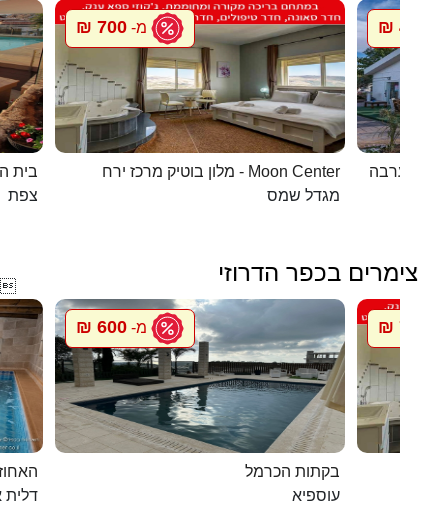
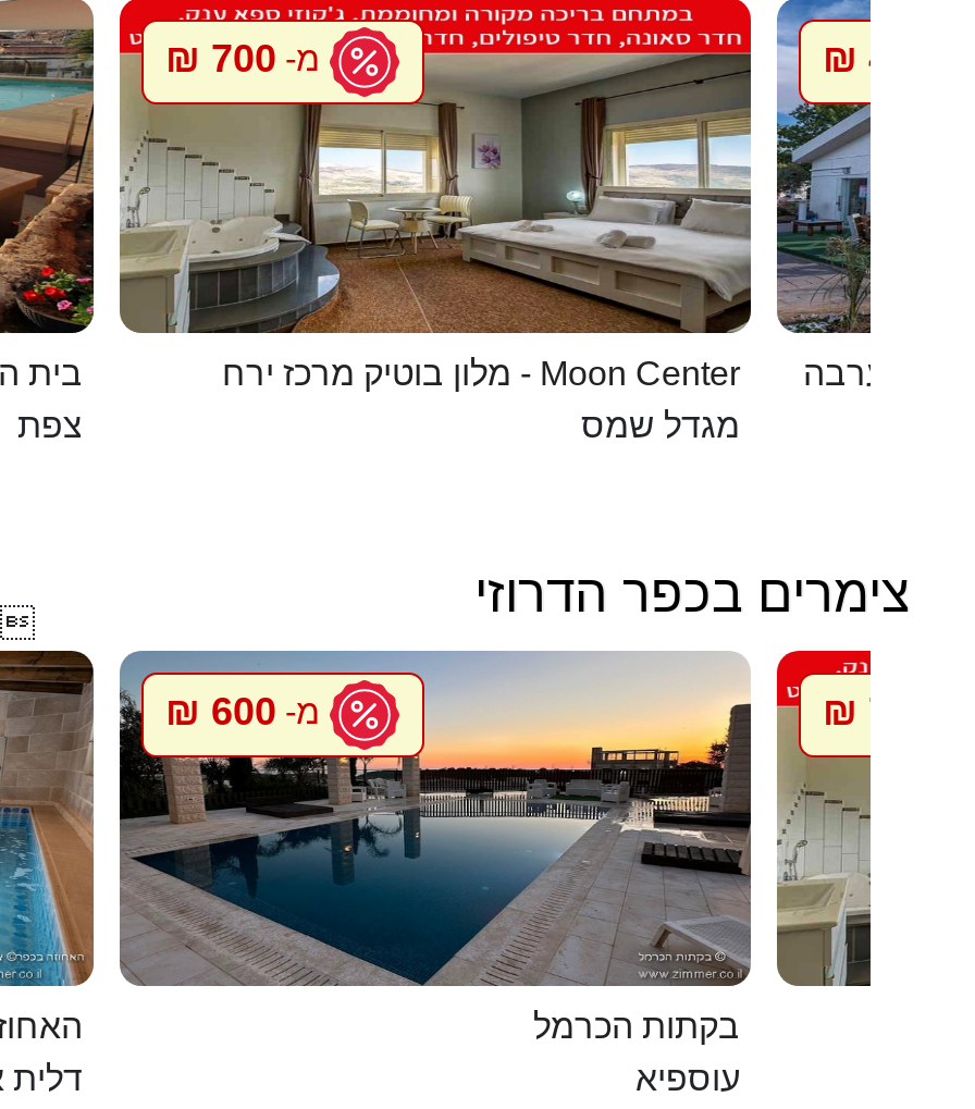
- [image]
+ [image]
